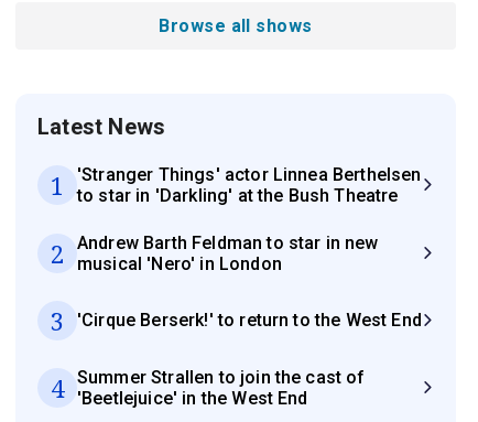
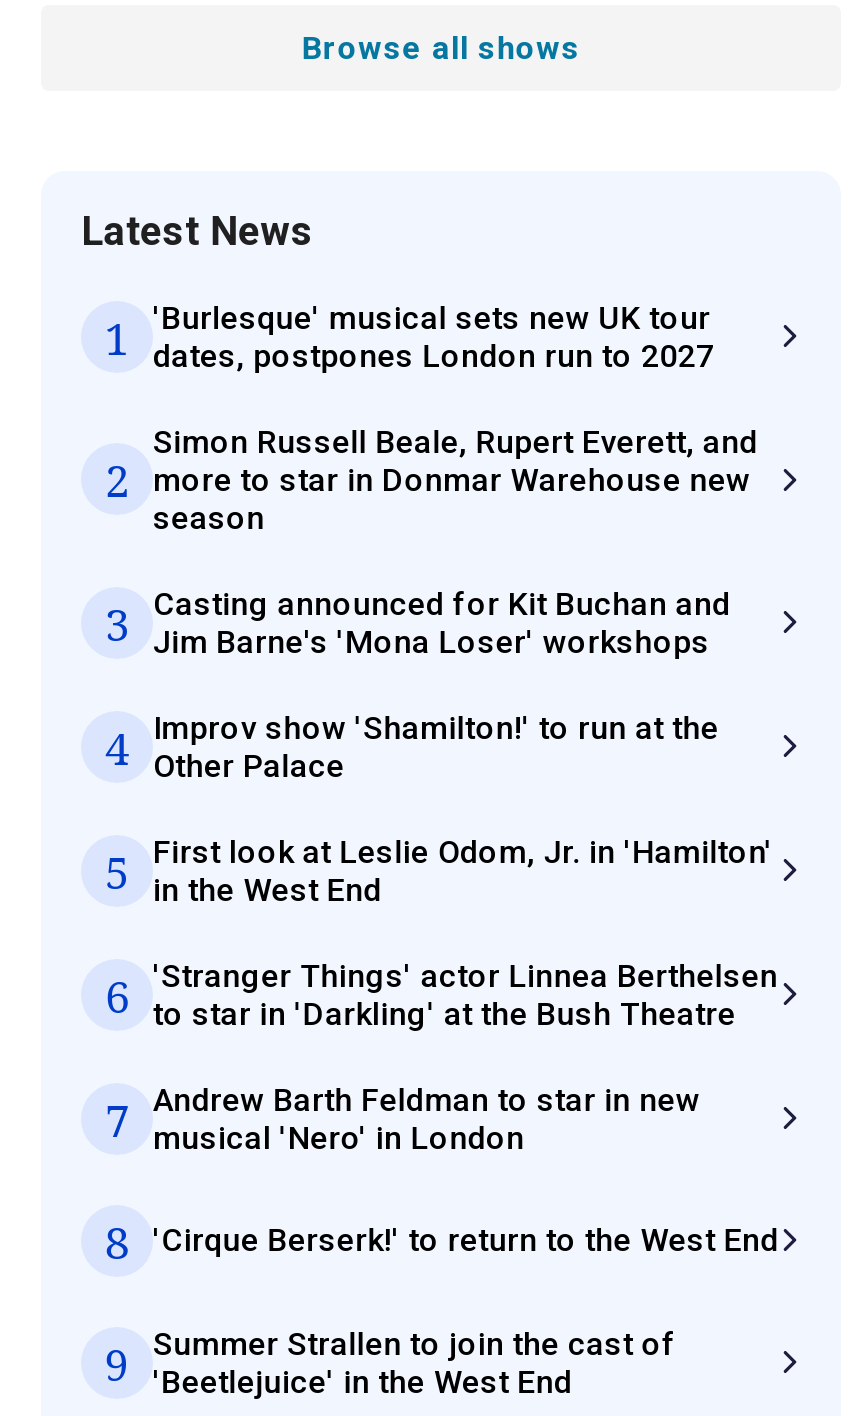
+ 'Burlesque' musical sets new UK tour
+ dates, postpones London run to 2027
+ 2

+ Simon Russell Beale, Rupert Everett, and
+ more to star in Donmar Warehouse new
+ season
+ 3
+ Casting announced for Kit Buchan and
+ Jim Barne's 'Mona Loser' workshops
+ 4
+ Improv show 'Shamilton!' to run at the
+ Other Palace
+ 5
+ First look at Leslie Odom, Jr. in 'Hamilton'
+ in the West End
+ 6

- 2 Andrew Barth Feldman to star in new musical 'Nero' in London
+ 7 Andrew Barth Feldman to star in new musical 'Nero' in London

- 3 'Cirque Berserk!' to return to the West End
+ 8 'Cirque Berserk!' to return to the West End

- 4 Summer Strallen to join the cast of 'Beetlejuice' in the West End
+ 9 Summer Strallen to join the cast of 'Beetlejuice' in the West End
